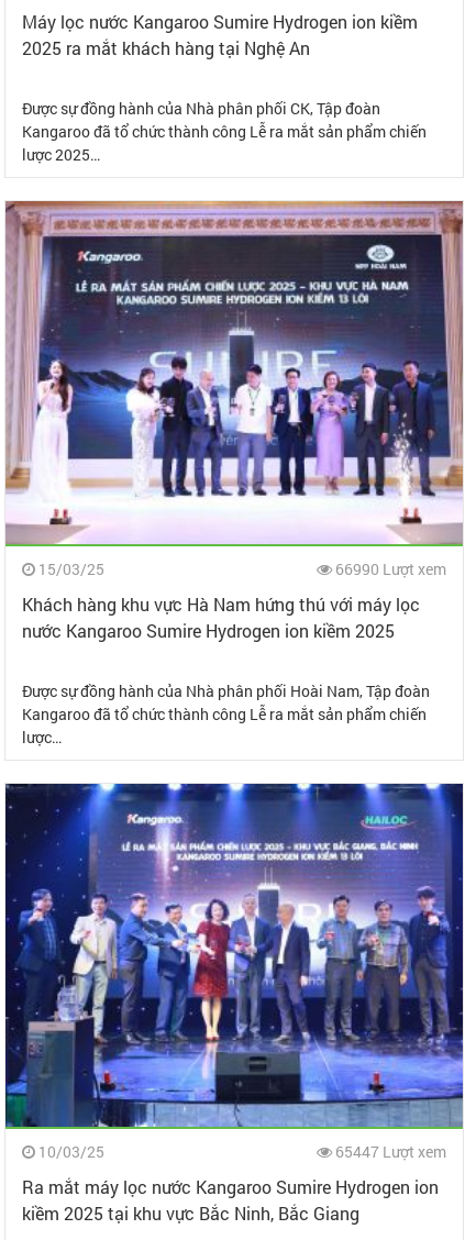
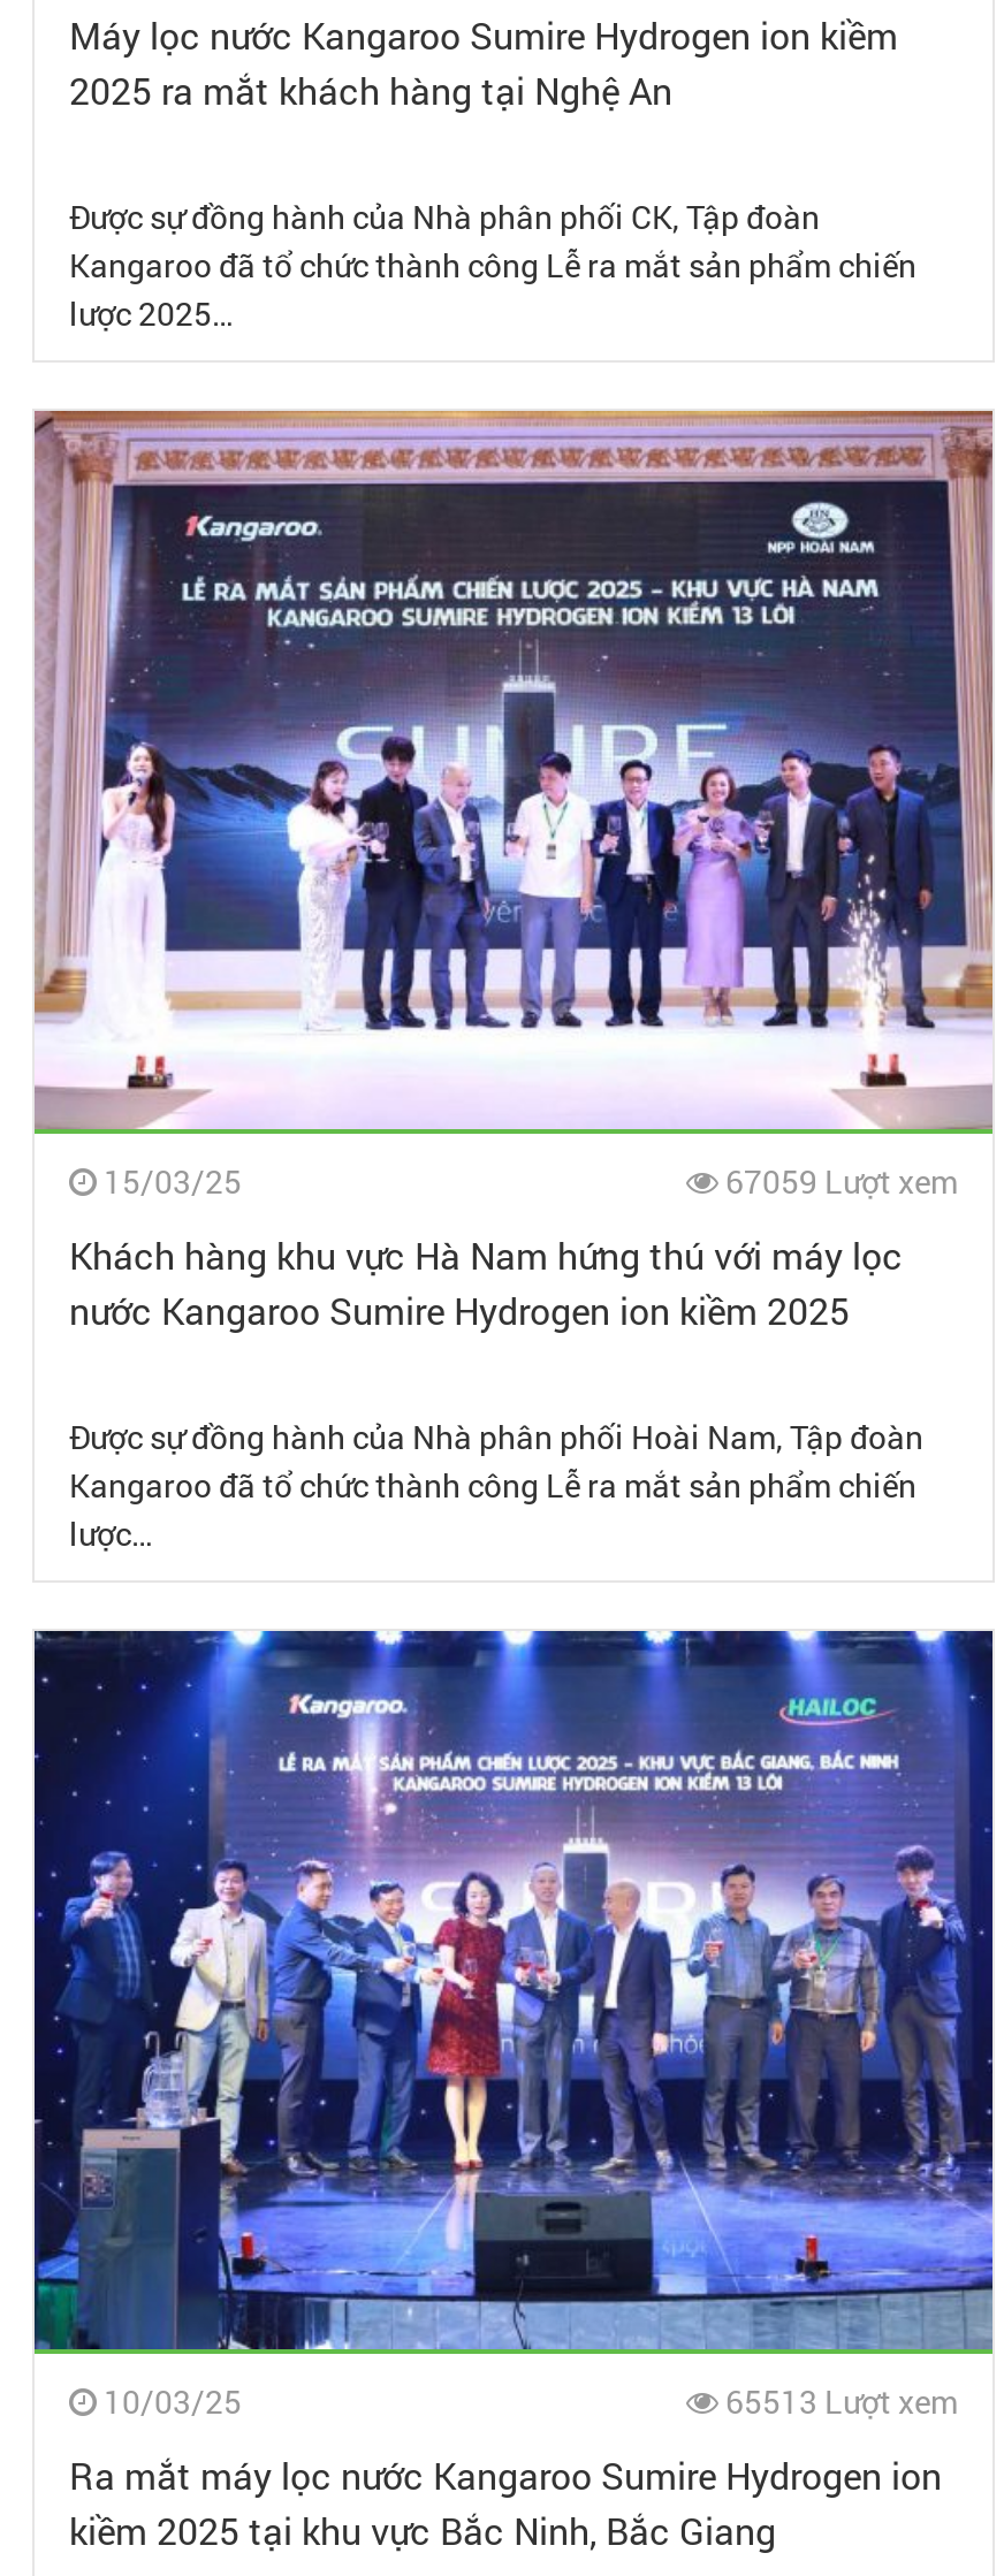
- 66990 Lượt xem
+ 67059 Lượt xem

- 65447 Lượt xem
+ 65513 Lượt xem
